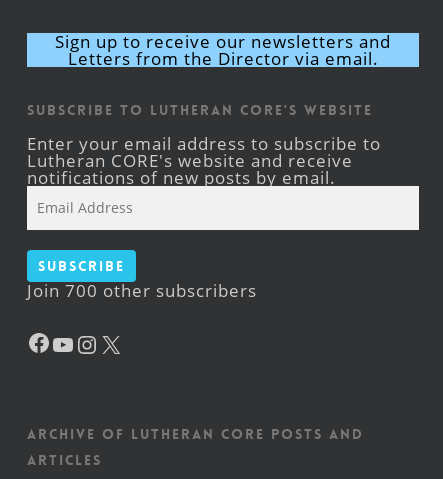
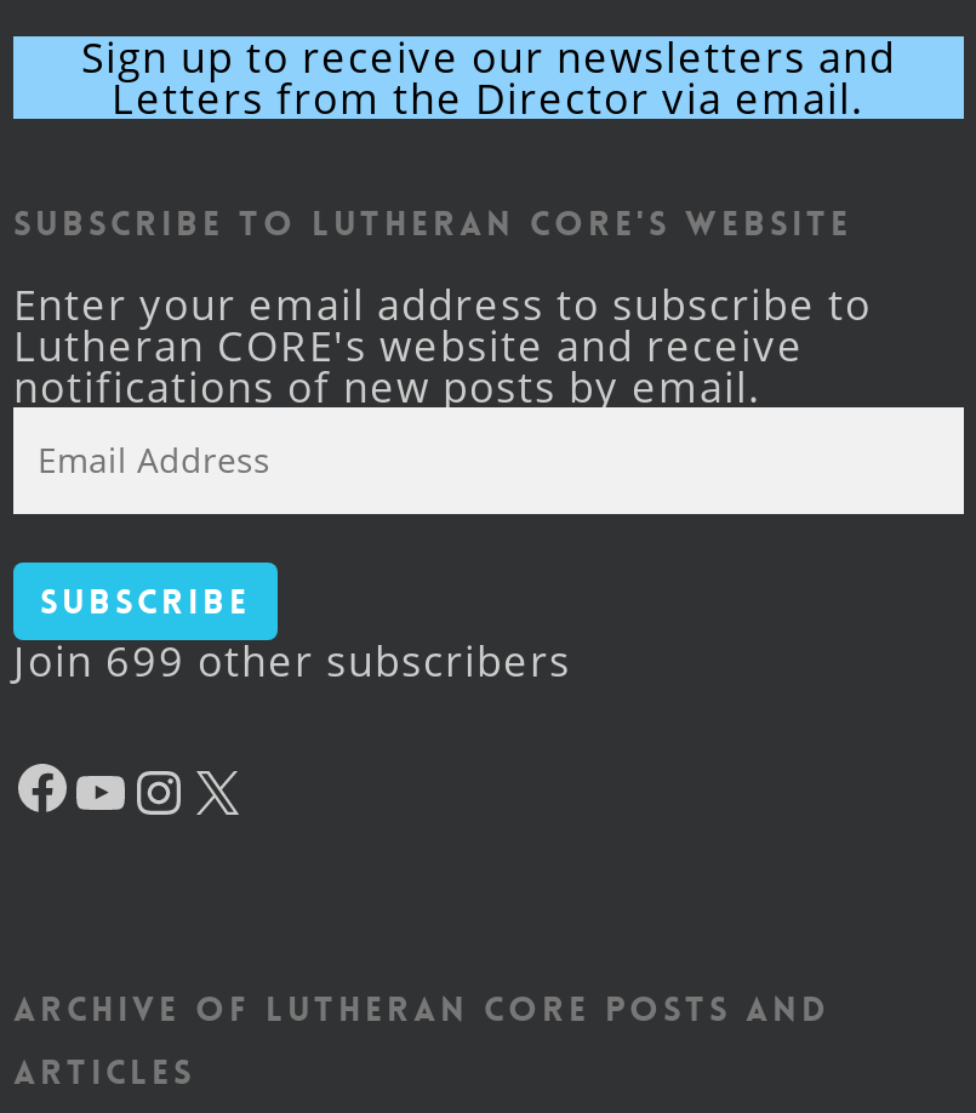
- Join 700 other subscribers
+ Join 699 other subscribers
